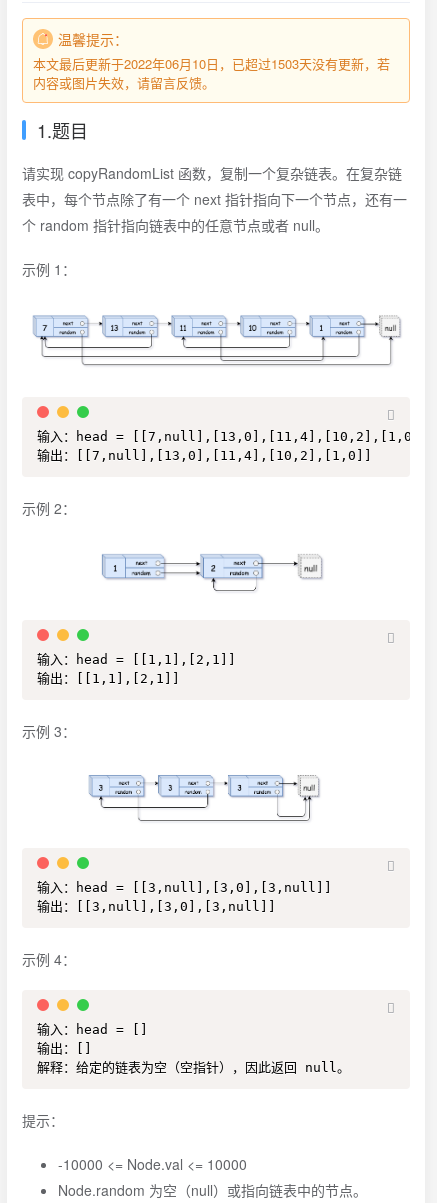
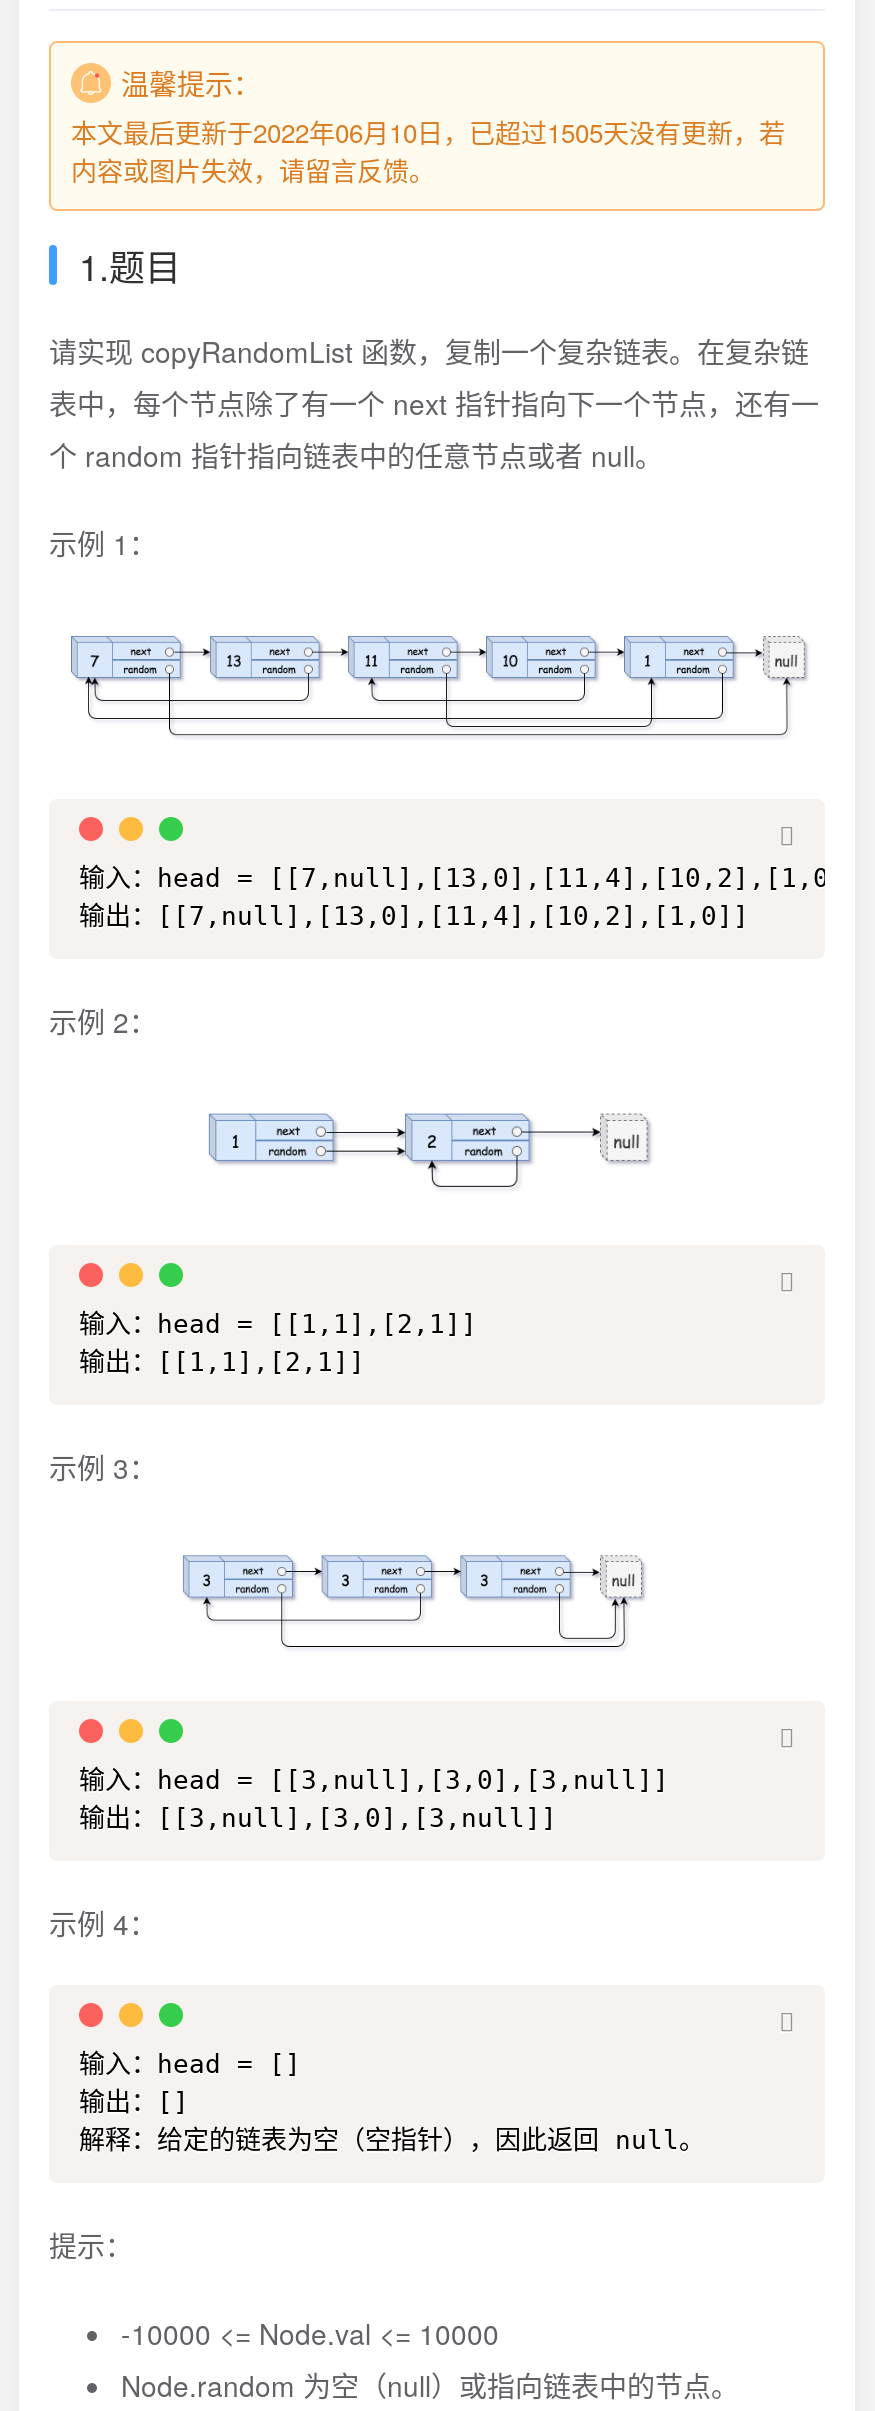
- 本文最后更新于2022年06月10日，已超过1503天没有更新，若
+ 本文最后更新于2022年06月10日，已超过1505天没有更新，若
